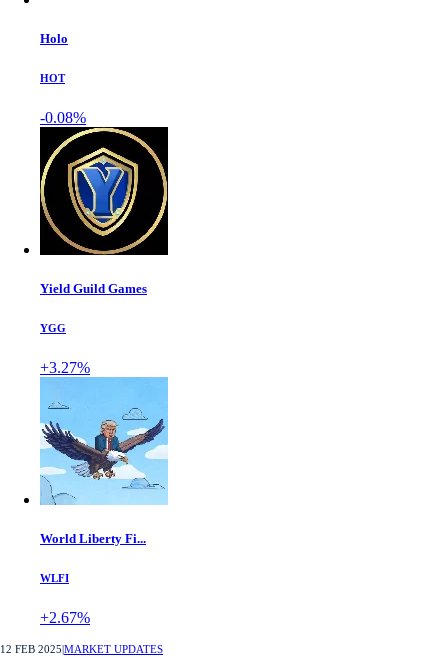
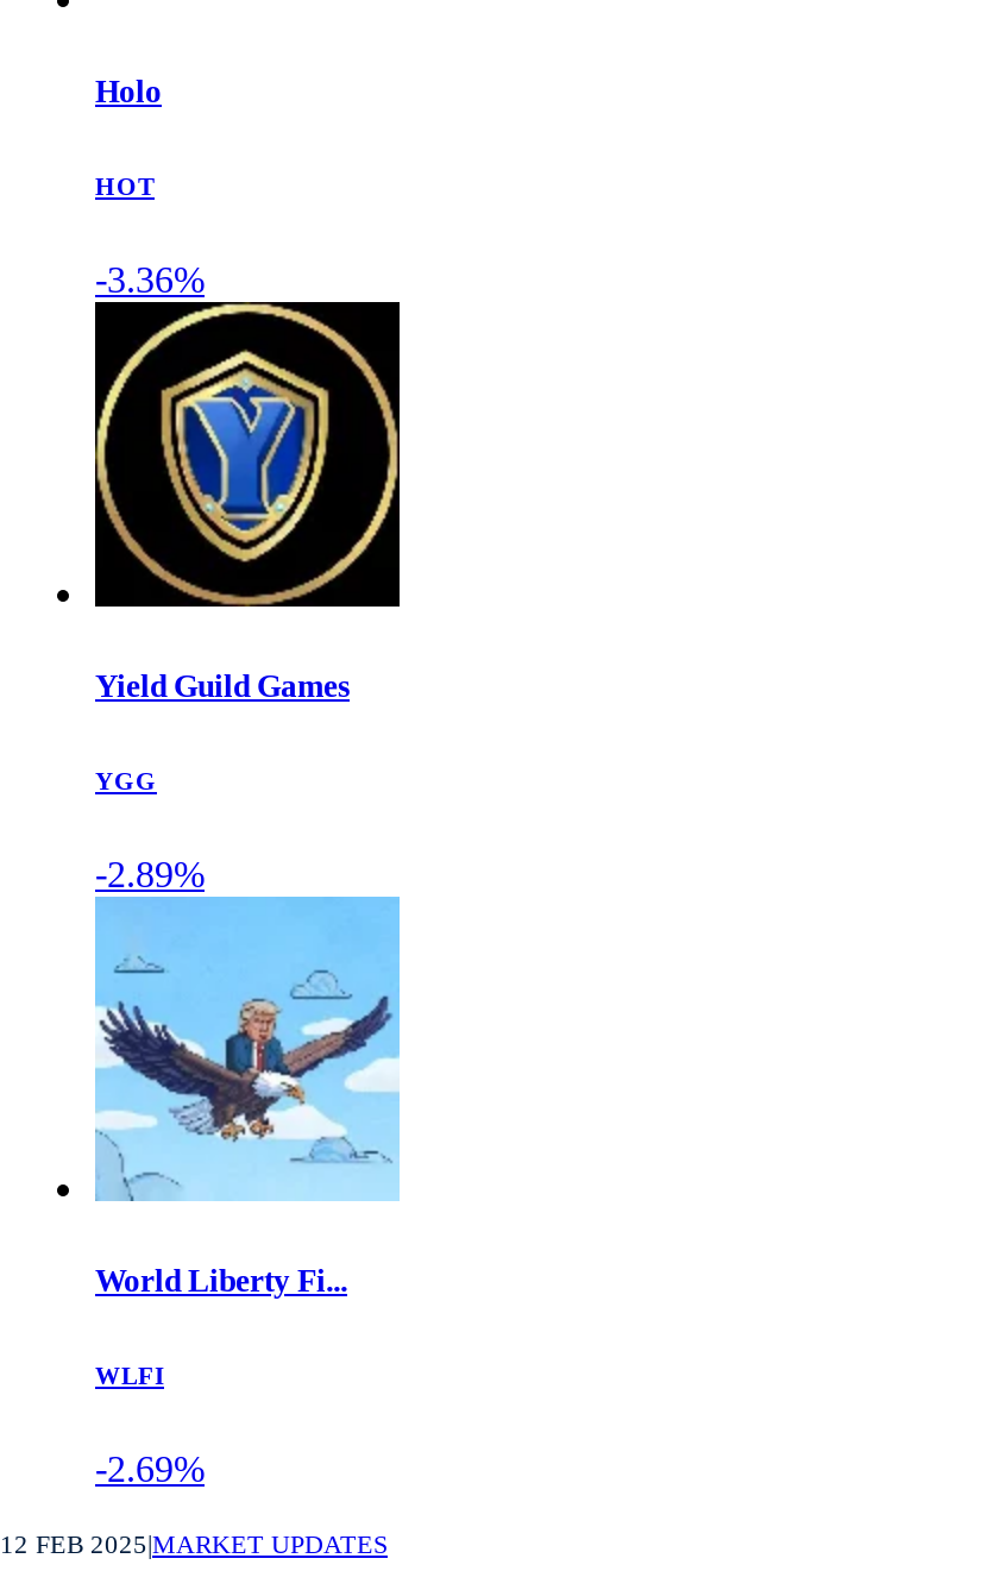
- -0.08%
+ -3.36%

- +3.27%
+ -2.89%

- +2.67%
+ -2.69%
